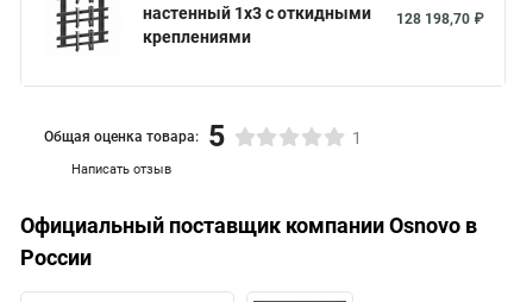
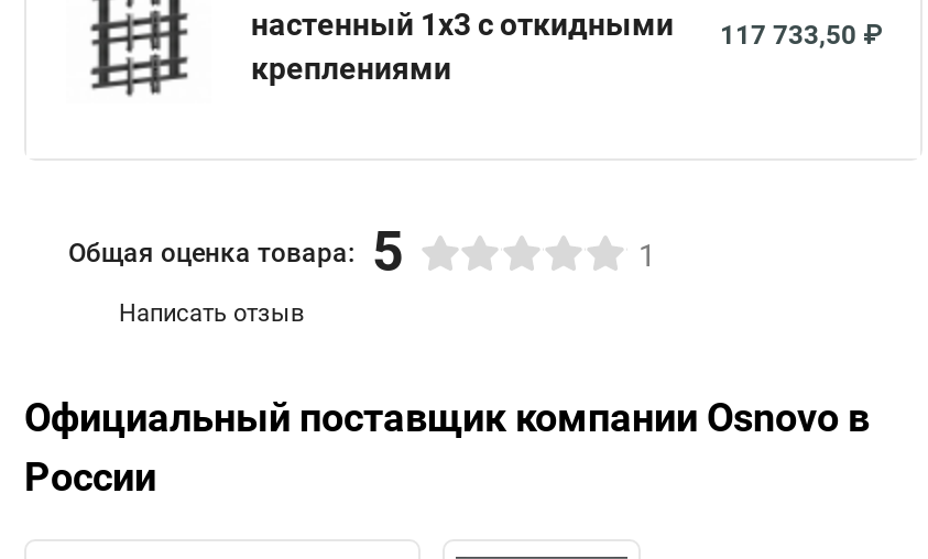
- настенный 1х3 с откидными 128 198,70 ₽
+ настенный 1х3 с откидными 117 733,50 ₽
